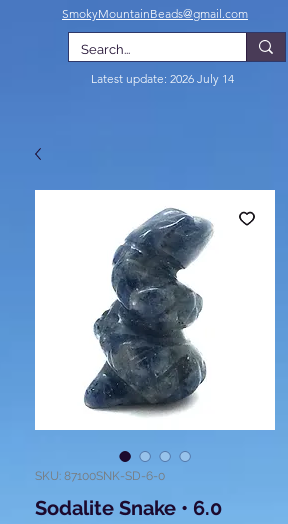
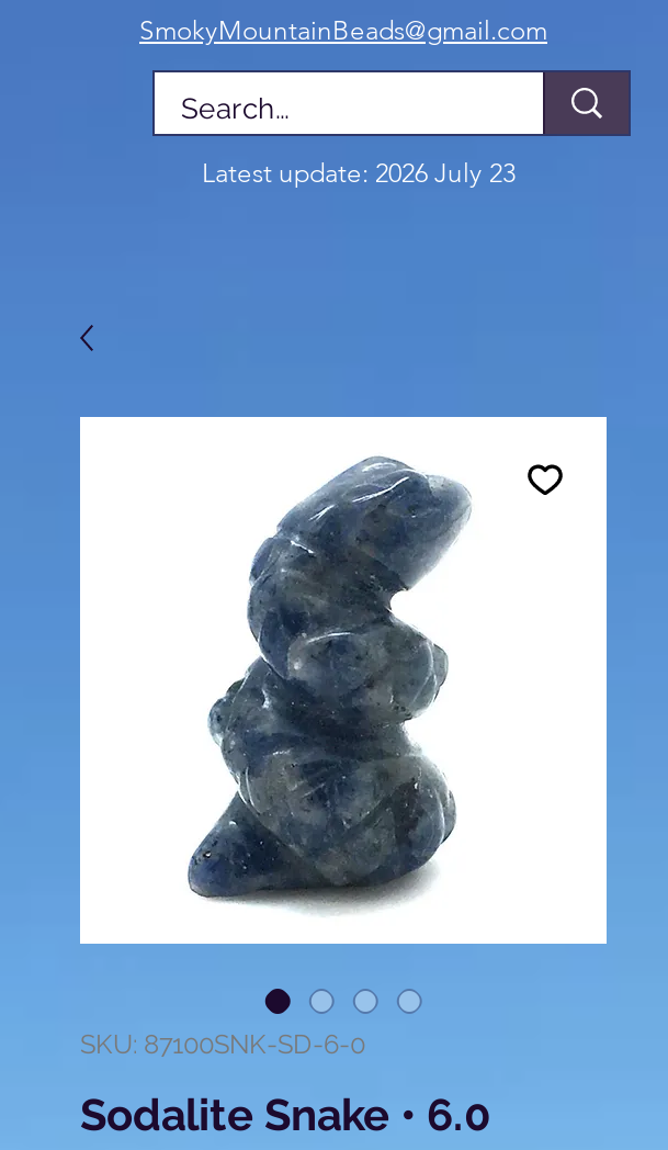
- Latest update: 2026 July 14
+ Latest update: 2026 July 23
